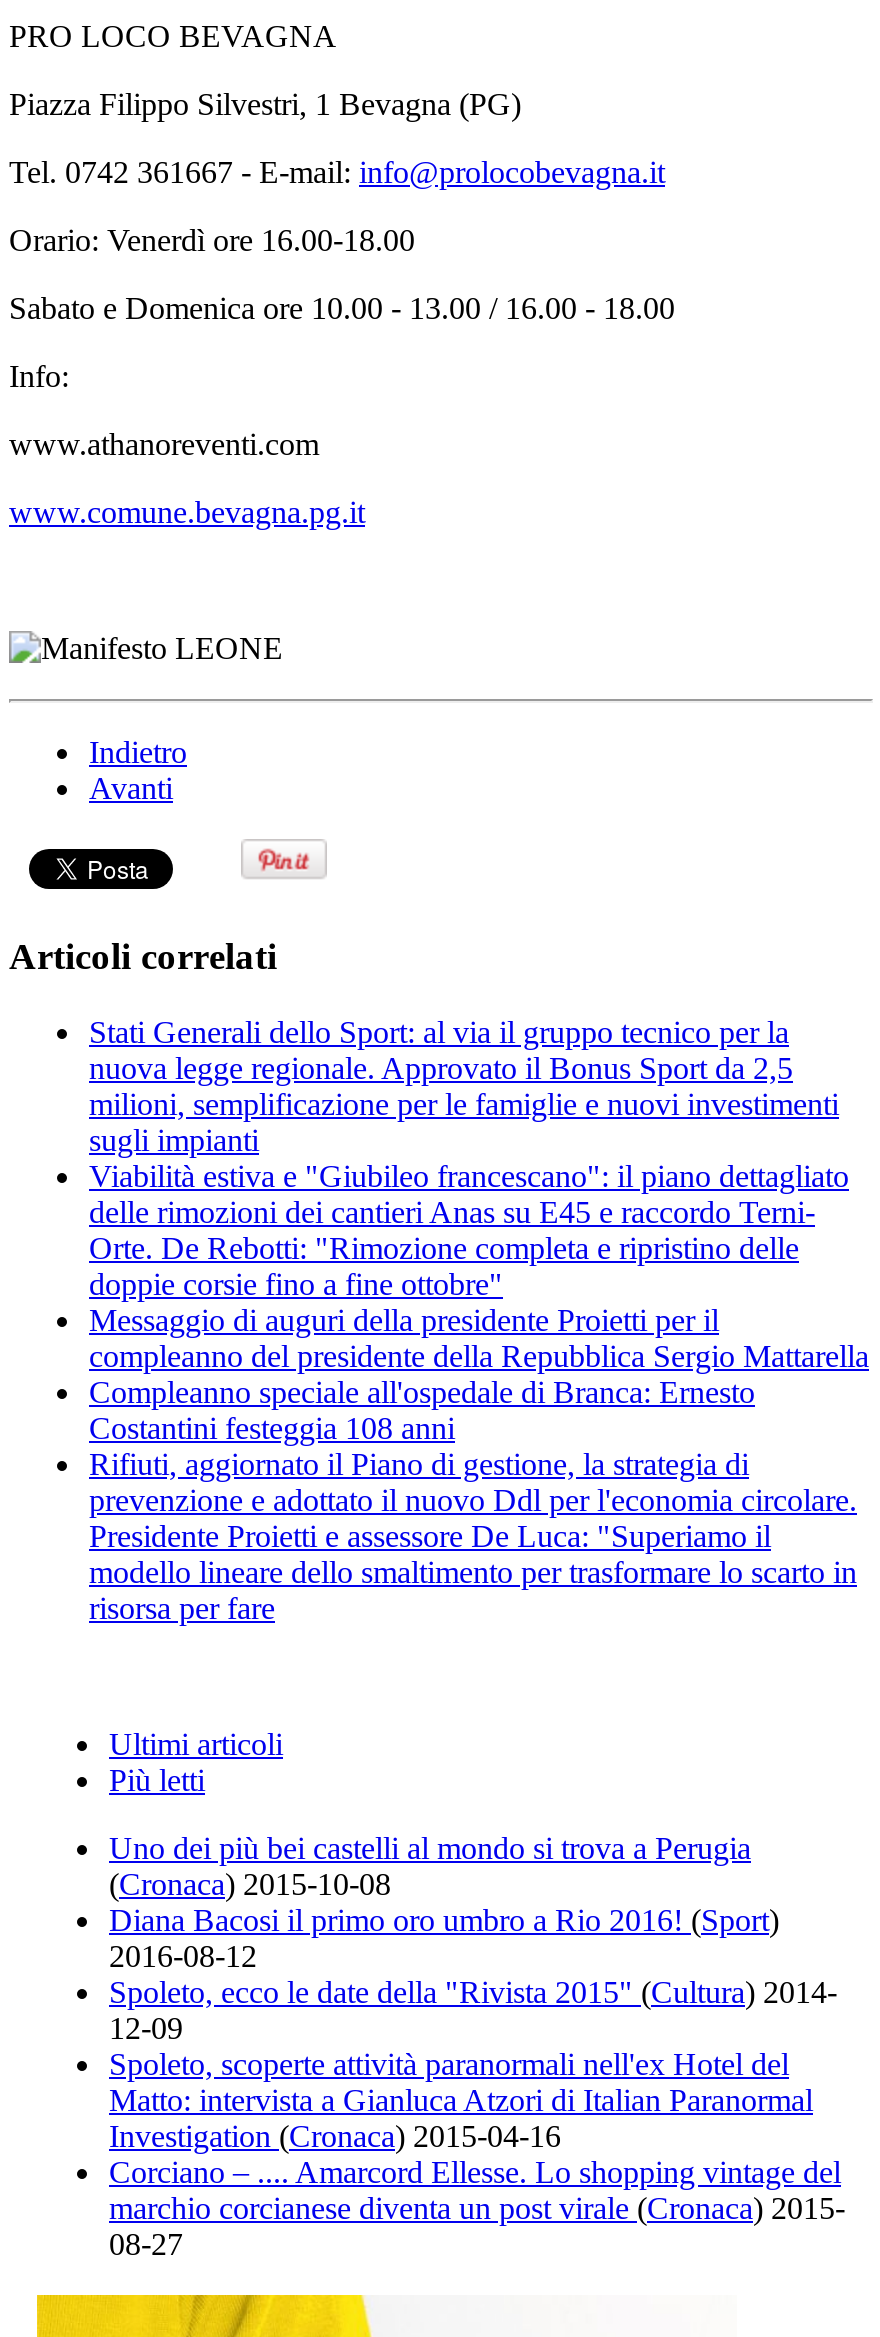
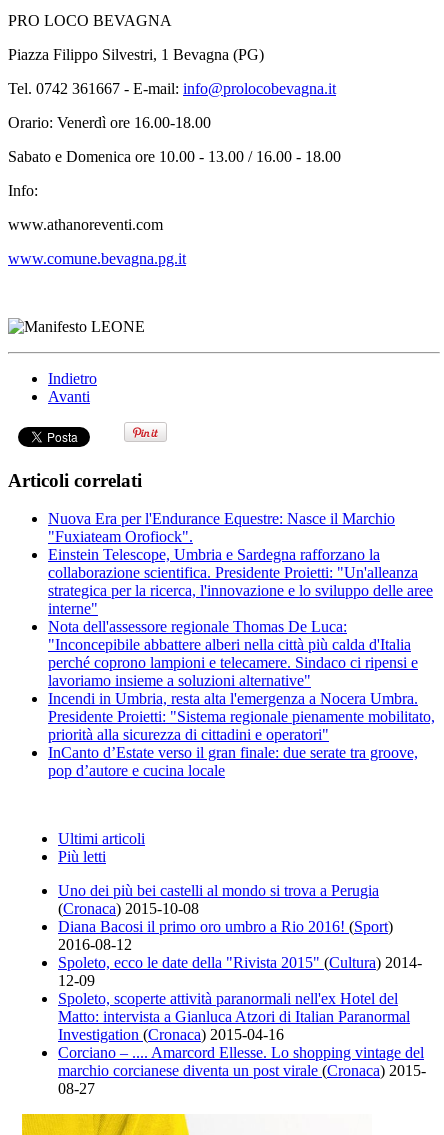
- Stati Generali dello Sport: al via il gruppo tecnico per la
- nuova legge regionale. Approvato il Bonus Sport da 2,5
- milioni, semplificazione per le famiglie e nuovi investimenti
- sugli impianti
- Viabilità estiva e "Giubileo francescano": il piano dettagliato
- delle rimozioni dei cantieri Anas su E45 e raccordo Terni-
- Orte. De Rebotti: "Rimozione completa e ripristino delle
- doppie corsie fino a fine ottobre"
- Messaggio di auguri della presidente Proietti per il
- compleanno del presidente della Repubblica Sergio Mattarella
- Compleanno speciale all'ospedale di Branca: Ernesto
- Costantini festeggia 108 anni
- Rifiuti, aggiornato il Piano di gestione, la strategia di
- prevenzione e adottato il nuovo Ddl per l'economia circolare.
- Presidente Proietti e assessore De Luca: "Superiamo il
- modello lineare dello smaltimento per trasformare lo scarto in
- risorsa per fare
+ Nuova Era per l'Endurance Equestre: Nasce il Marchio
+ "Fuxiateam Orofiock".
+ Einstein Telescope, Umbria e Sardegna rafforzano la
+ collaborazione scientifica. Presidente Proietti: "Un'alleanza
+ strategica per la ricerca, l'innovazione e lo sviluppo delle aree
+ interne"
+ Nota dell'assessore regionale Thomas De Luca:
+ "Inconcepibile abbattere alberi nella città più calda d'Italia
+ perché coprono lampioni e telecamere. Sindaco ci ripensi e
+ lavoriamo insieme a soluzioni alternative"
+ Incendi in Umbria, resta alta l'emergenza a Nocera Umbra.
+ Presidente Proietti: "Sistema regionale pienamente mobilitato,
+ priorità alla sicurezza di cittadini e operatori"
+ InCanto d’Estate verso il gran finale: due serate tra groove,
+ pop d’autore e cucina locale
